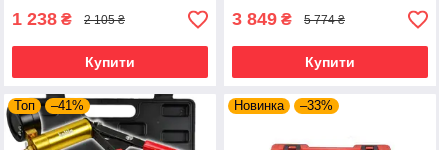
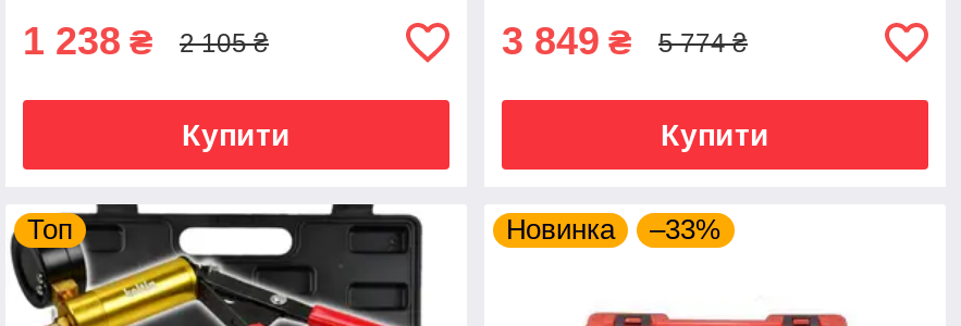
- –41%
